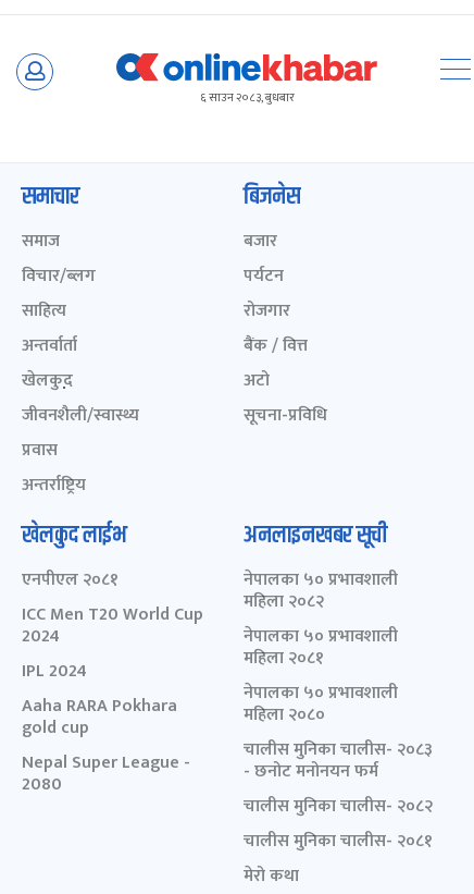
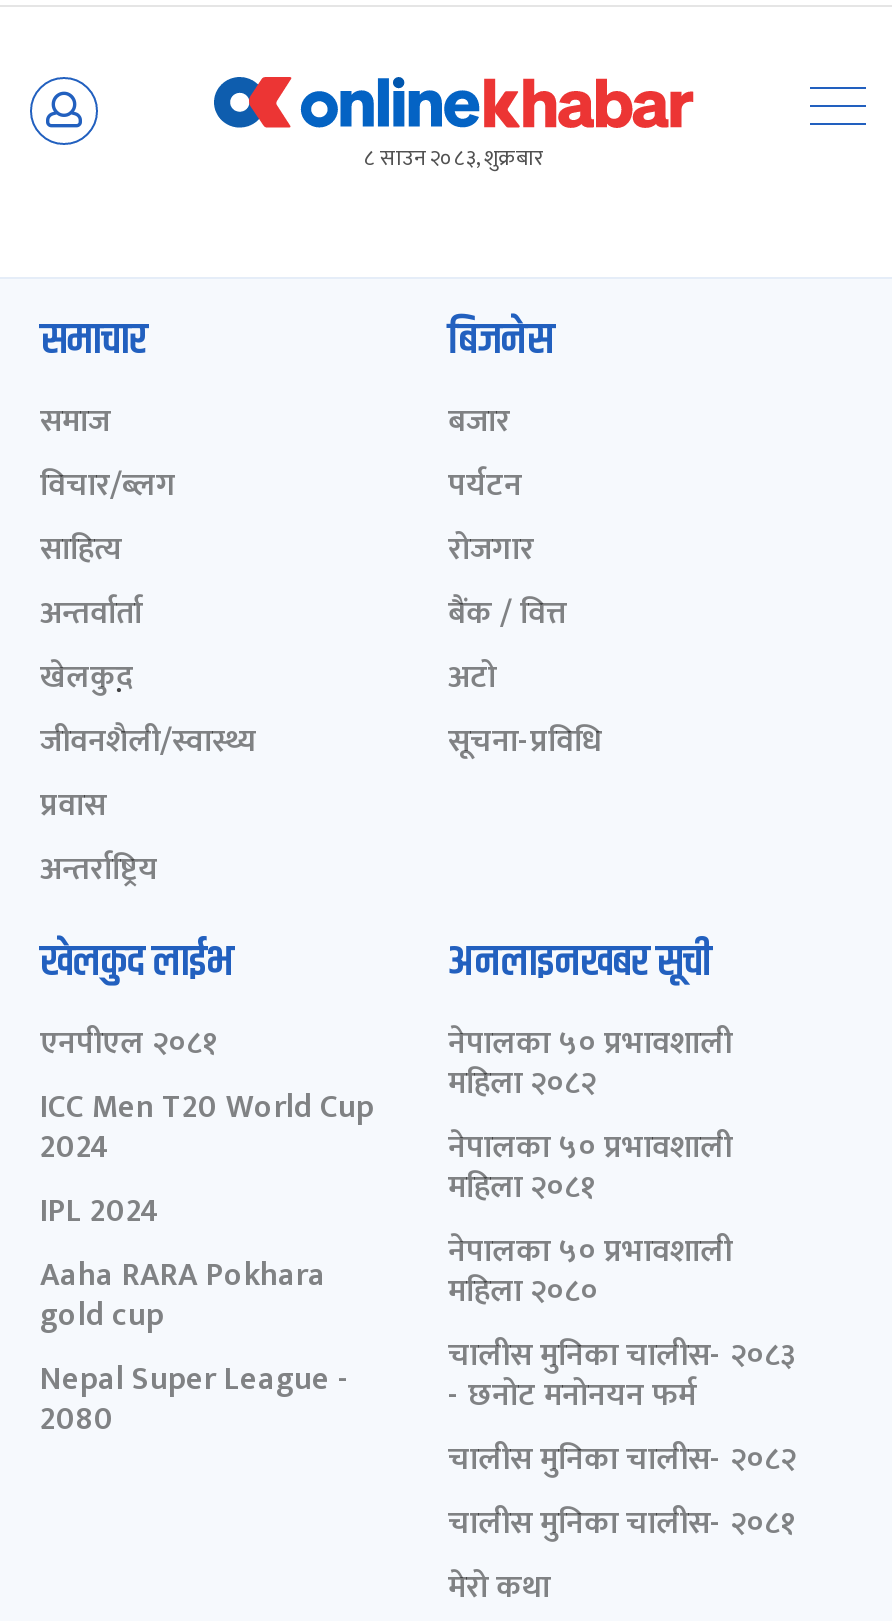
- ६ साउन २०८३, बुधबार
+ ८ साउन २०८३, शुक्रबार
